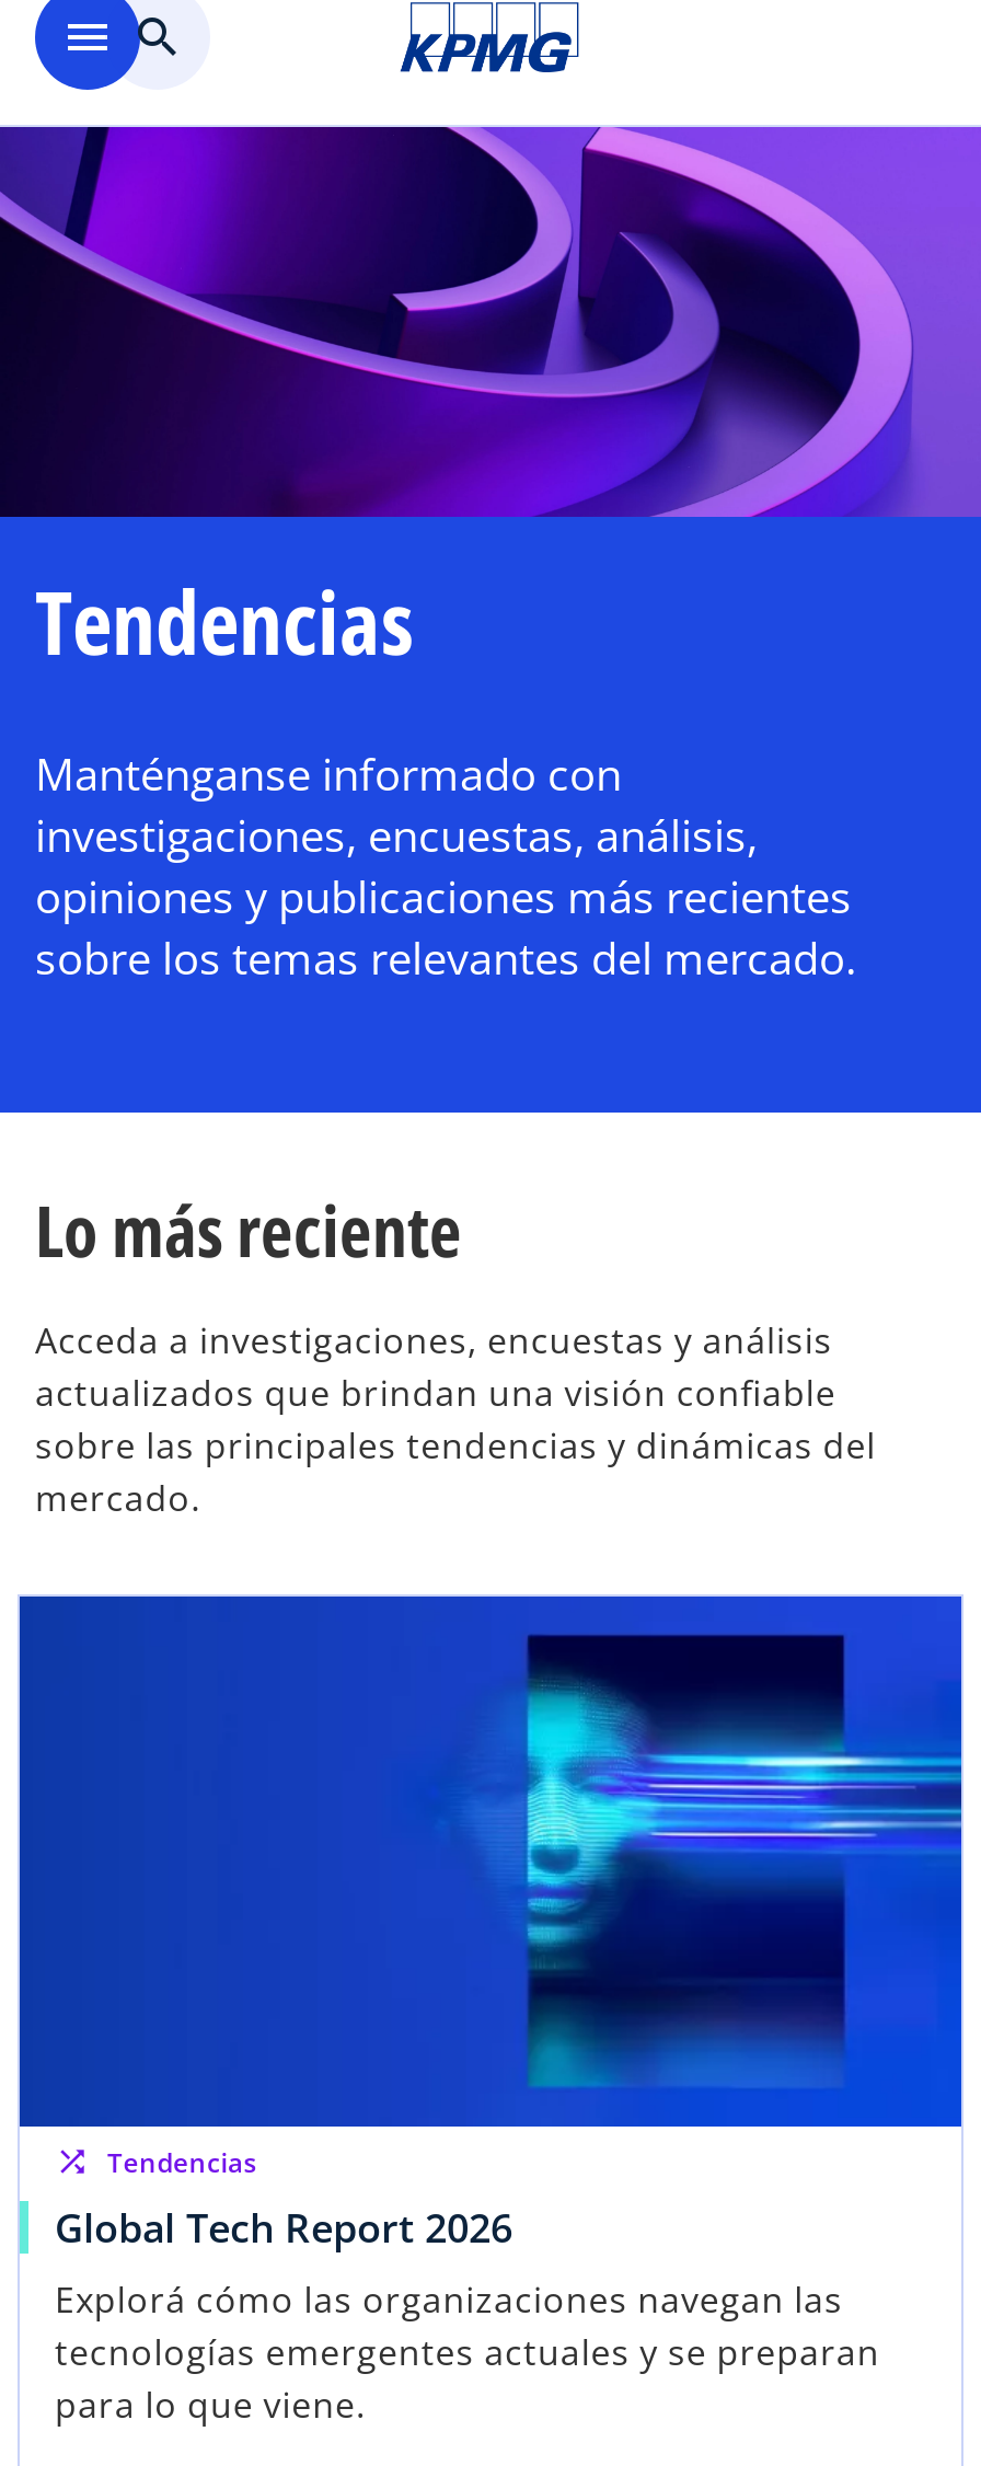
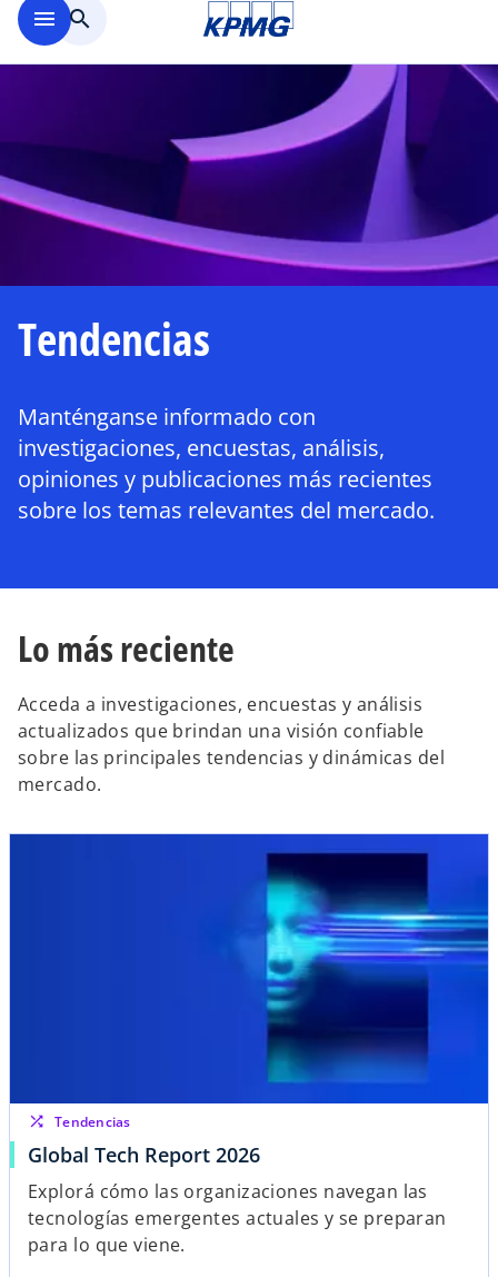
- [image]
+ [image]
